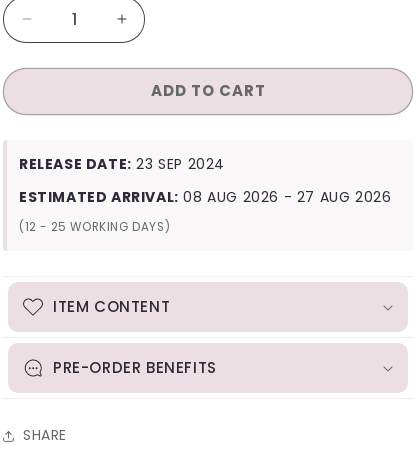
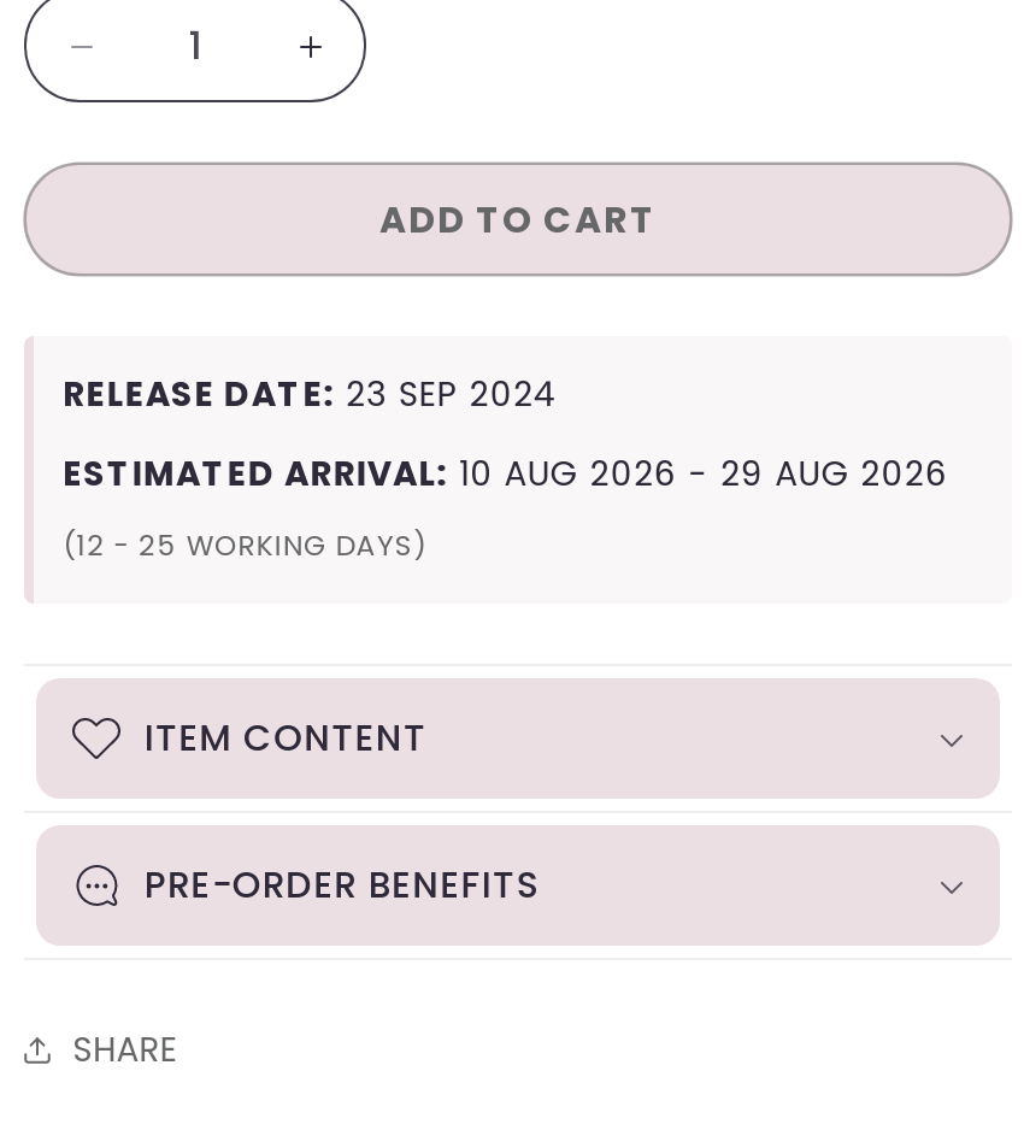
- ESTIMATED ARRIVAL: 08 AUG 2026 - 27 AUG 2026
+ ESTIMATED ARRIVAL: 10 AUG 2026 - 29 AUG 2026
